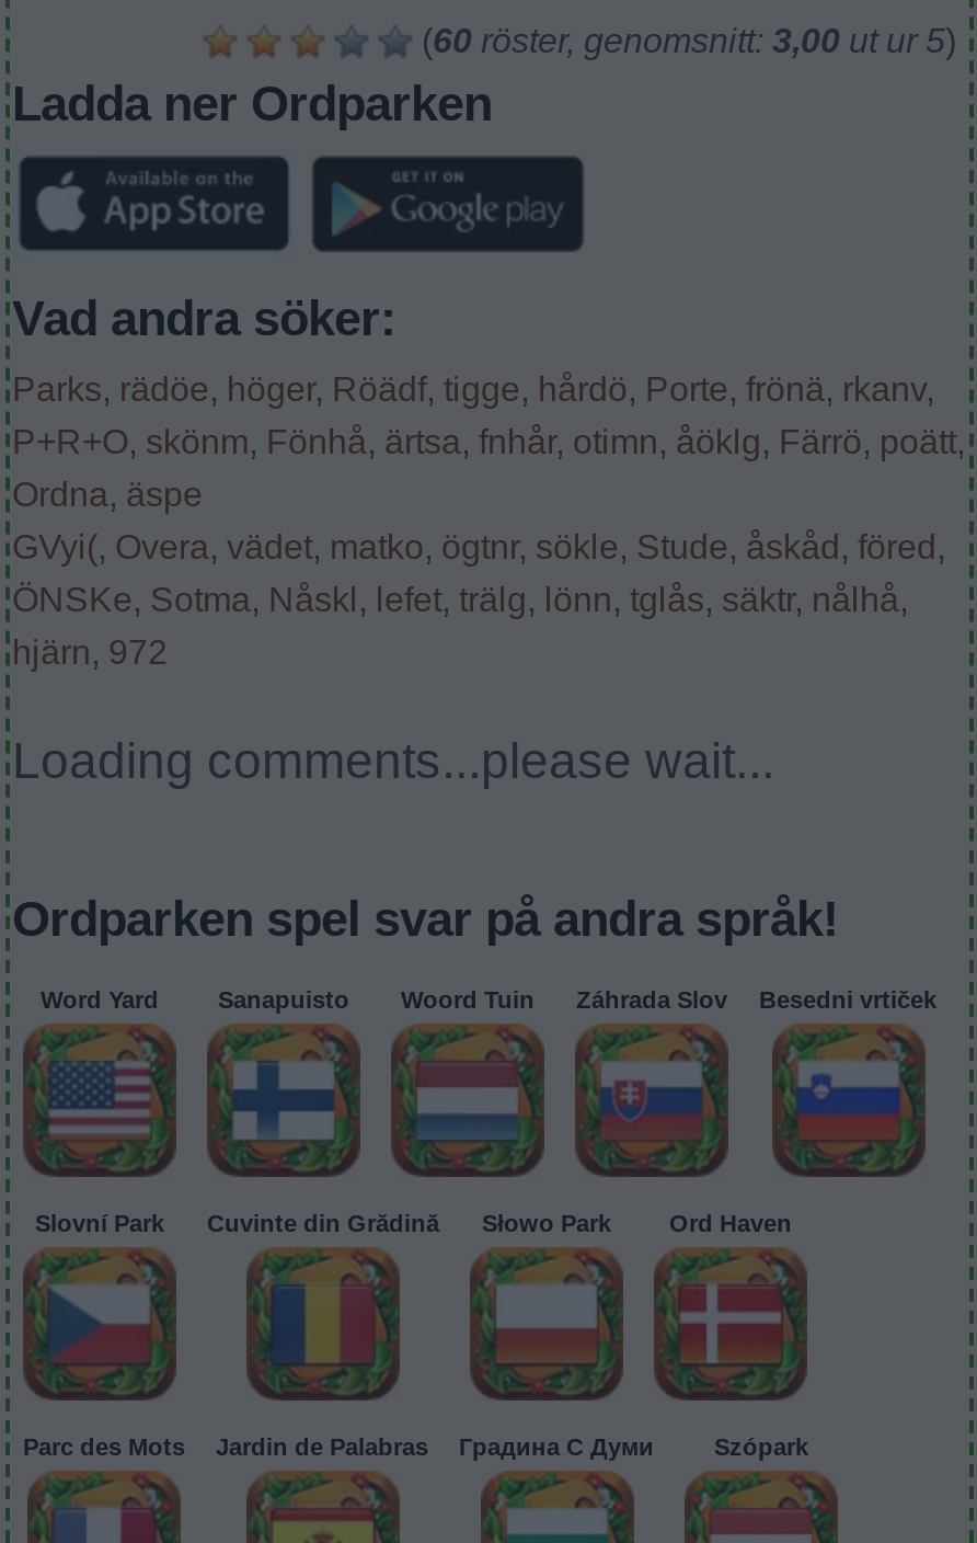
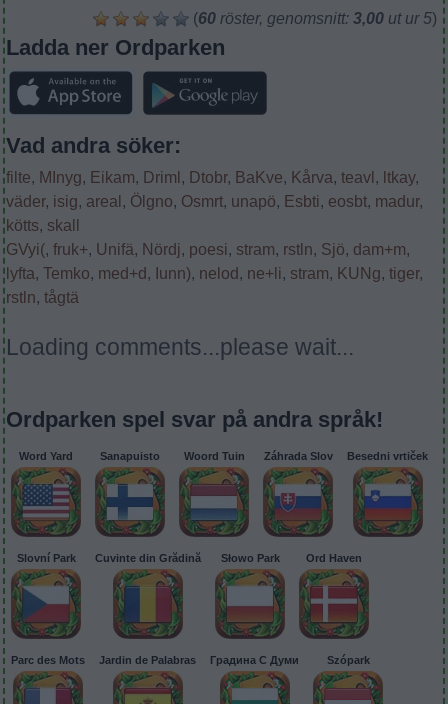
- Parks, rädöe, höger, Röädf, tigge, hårdö, Porte, frönä, rkanv,
- P+R+O, skönm, Fönhå, ärtsa, fnhår, otimn, åöklg, Färrö, poätt,
- Ordna, äspe
- GVyi(, Overa, vädet, matko, ögtnr, sökle, Stude, åskåd, föred,
- ÖNSKe, Sotma, Nåskl, lefet, trälg, lönn, tglås, säktr, nålhå,
- hjärn, 972
+ filte, MInyg, Eikam, Driml, Dtobr, BaKve, Kårva, teavl, ltkay,
+ väder, isig, areal, Ölgno, Osmrt, unapö, Esbti, eosbt, madur,
+ kötts, skall
+ GVyi(, fruk+, Unifä, Nördj, poesi, stram, rstln, Sjö, dam+m,
+ lyfta, Temko, med+d, Iunn), nelod, ne+li, stram, KUNg, tiger,
+ rstln, tågtä
